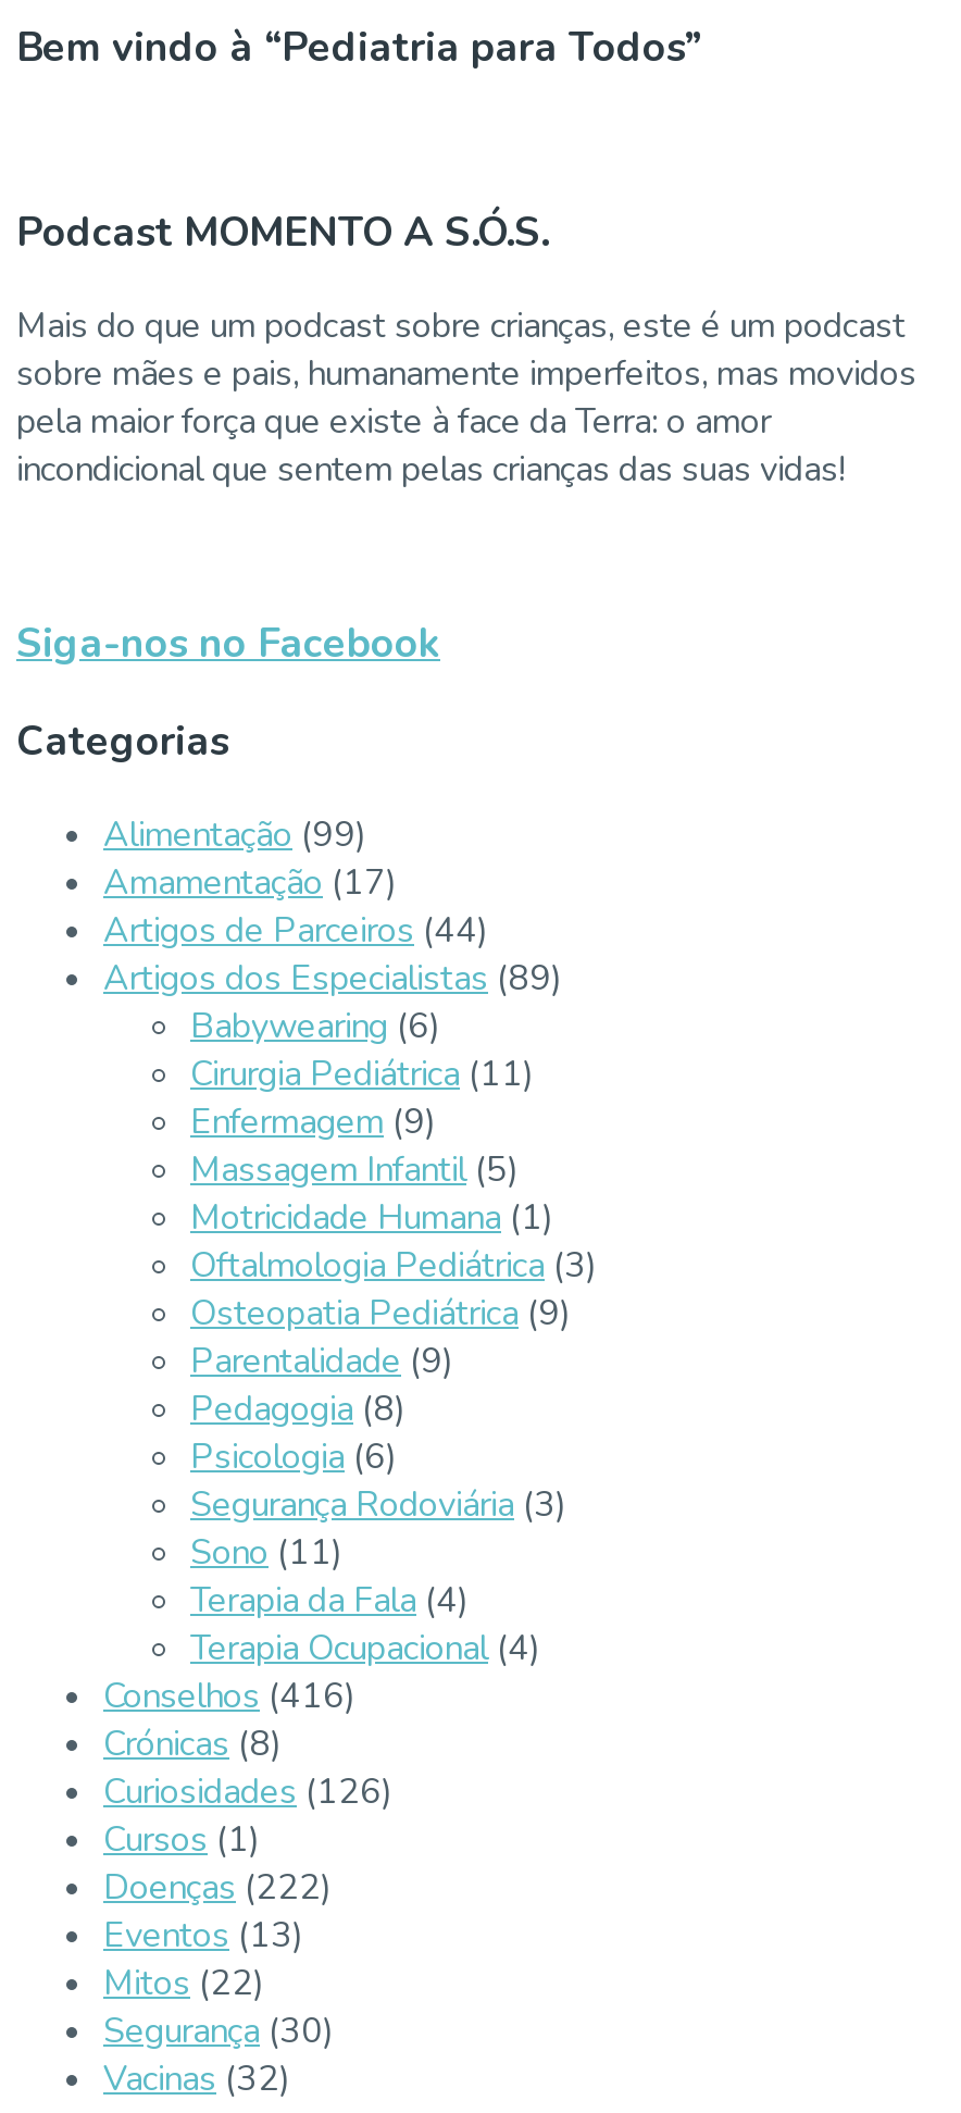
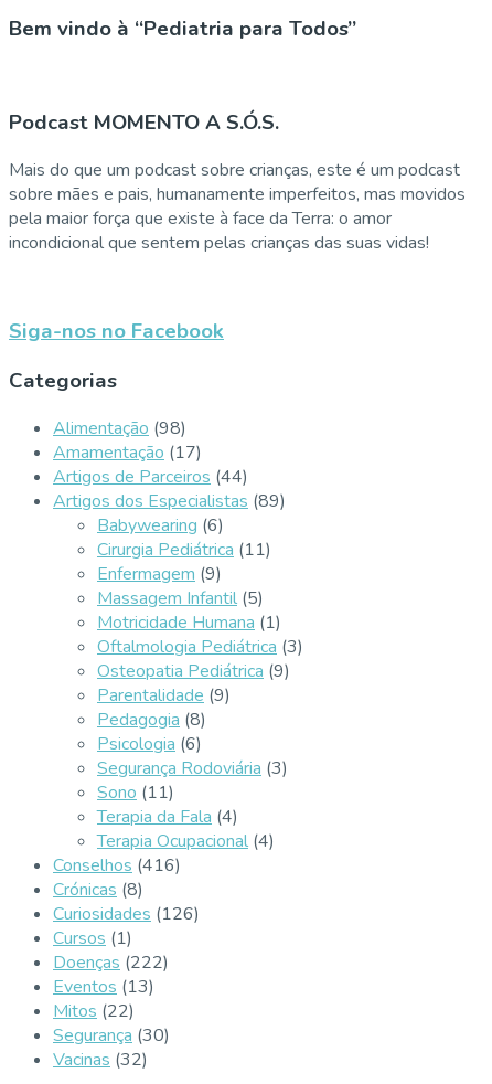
- Alimentação (99)
+ Alimentação (98)
